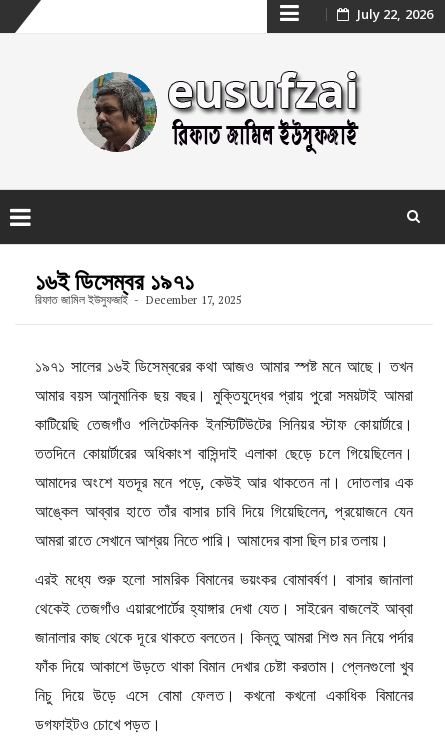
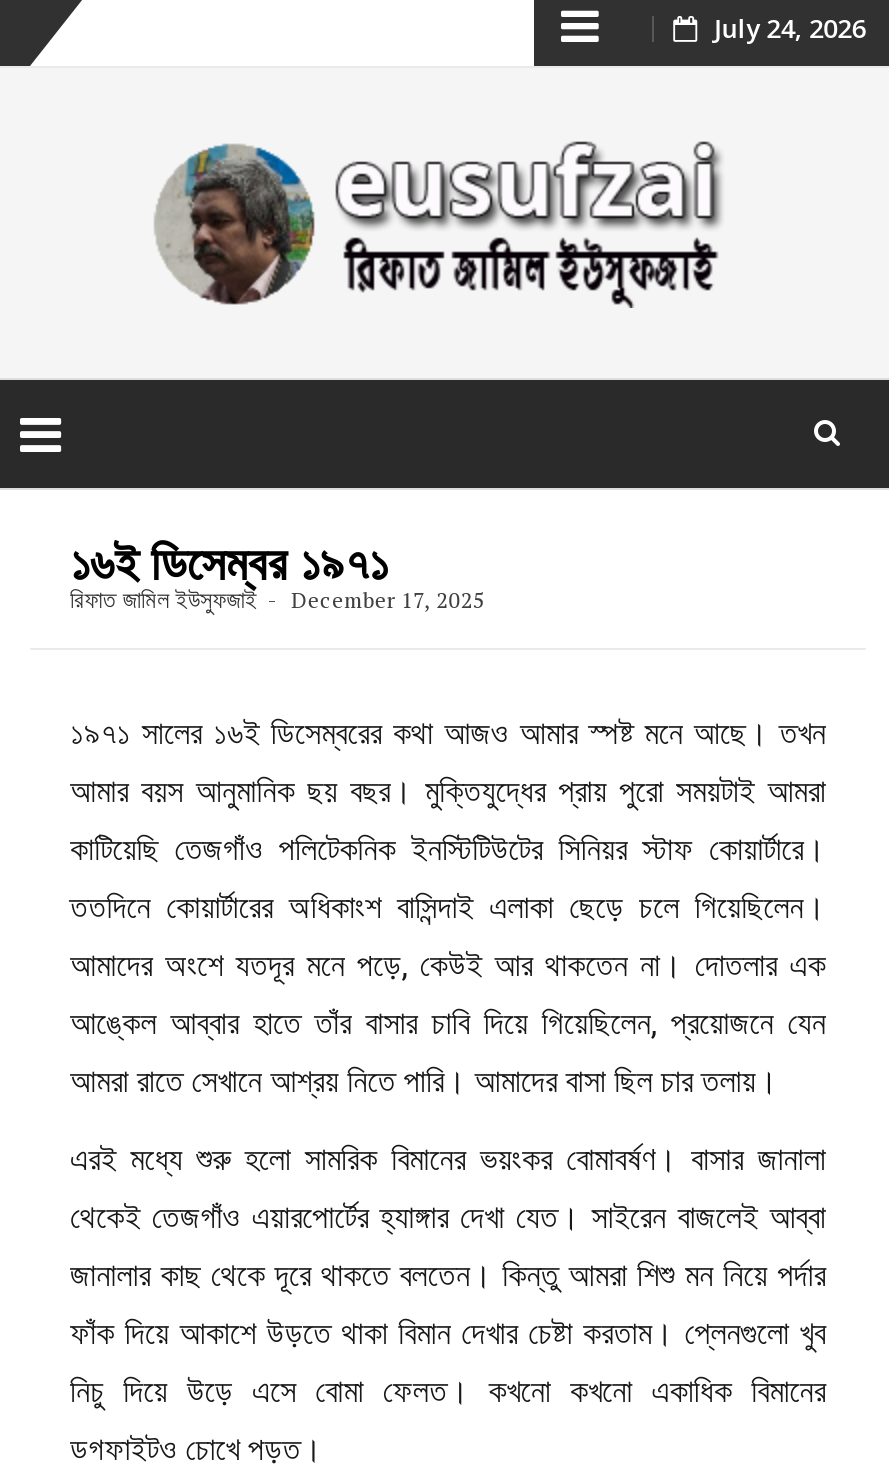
- July 22, 2026
+ July 24, 2026
